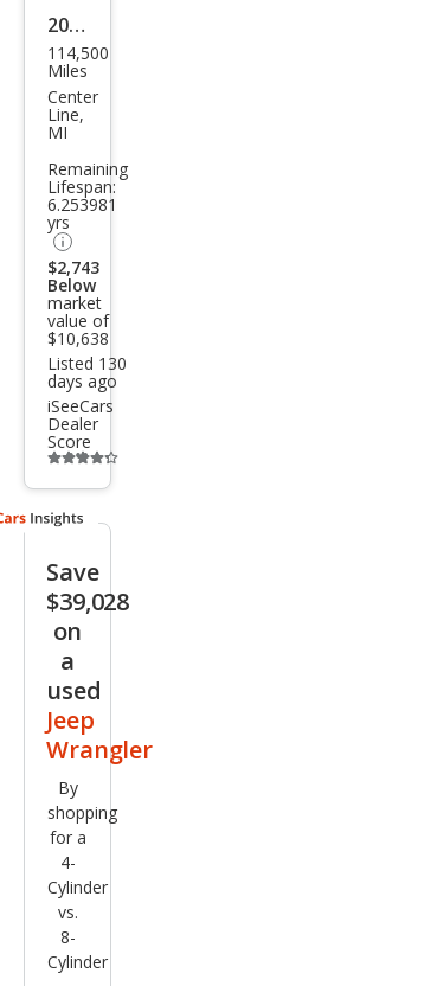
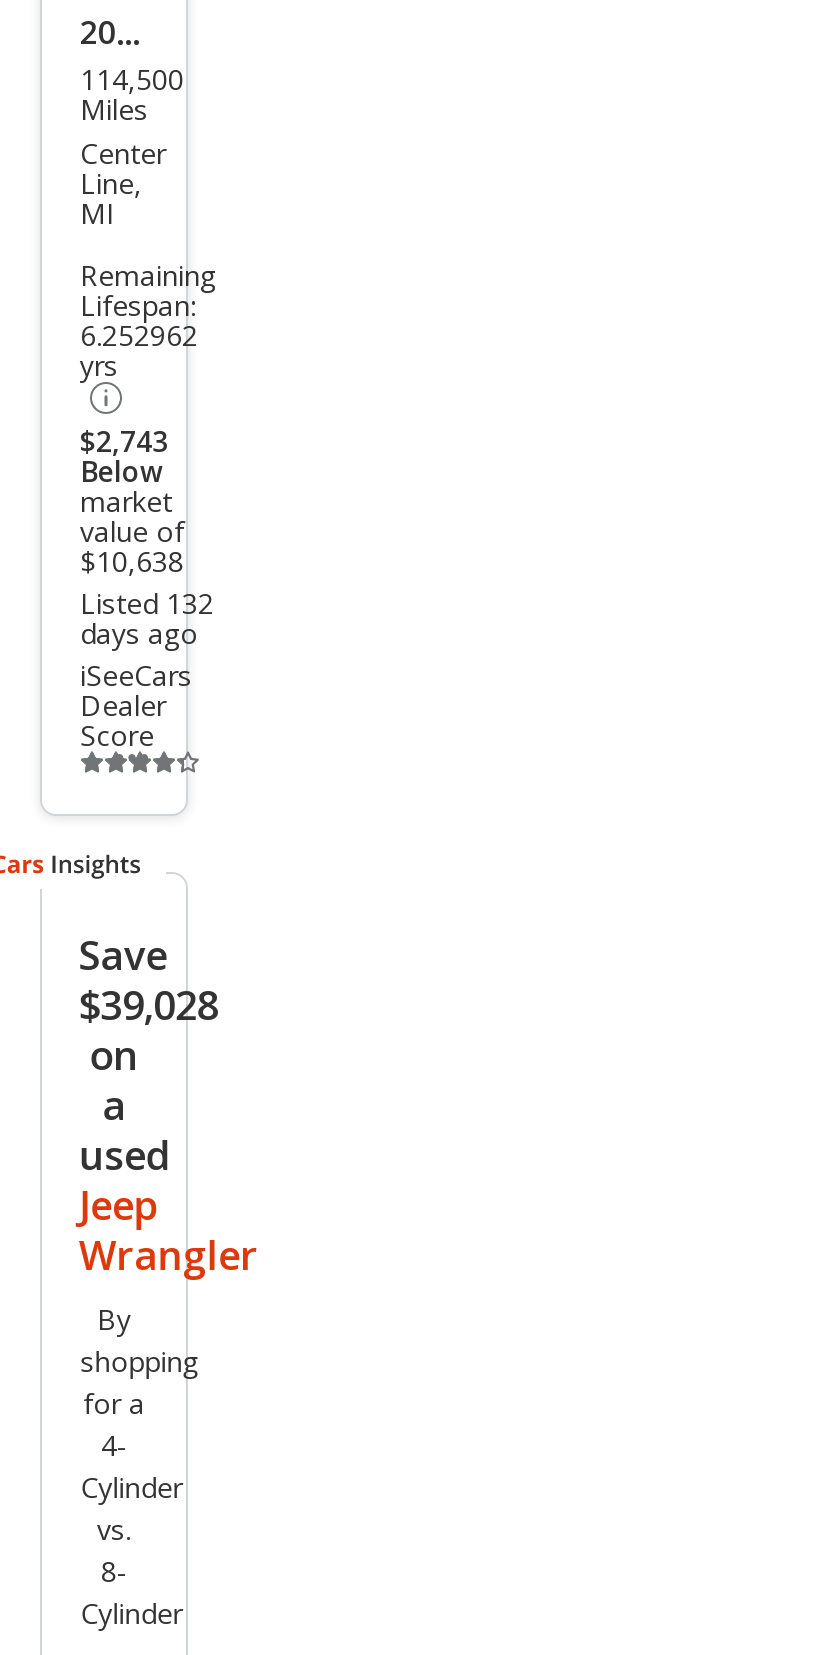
- 6.253981
+ 6.252962

- Listed 130
+ Listed 132
